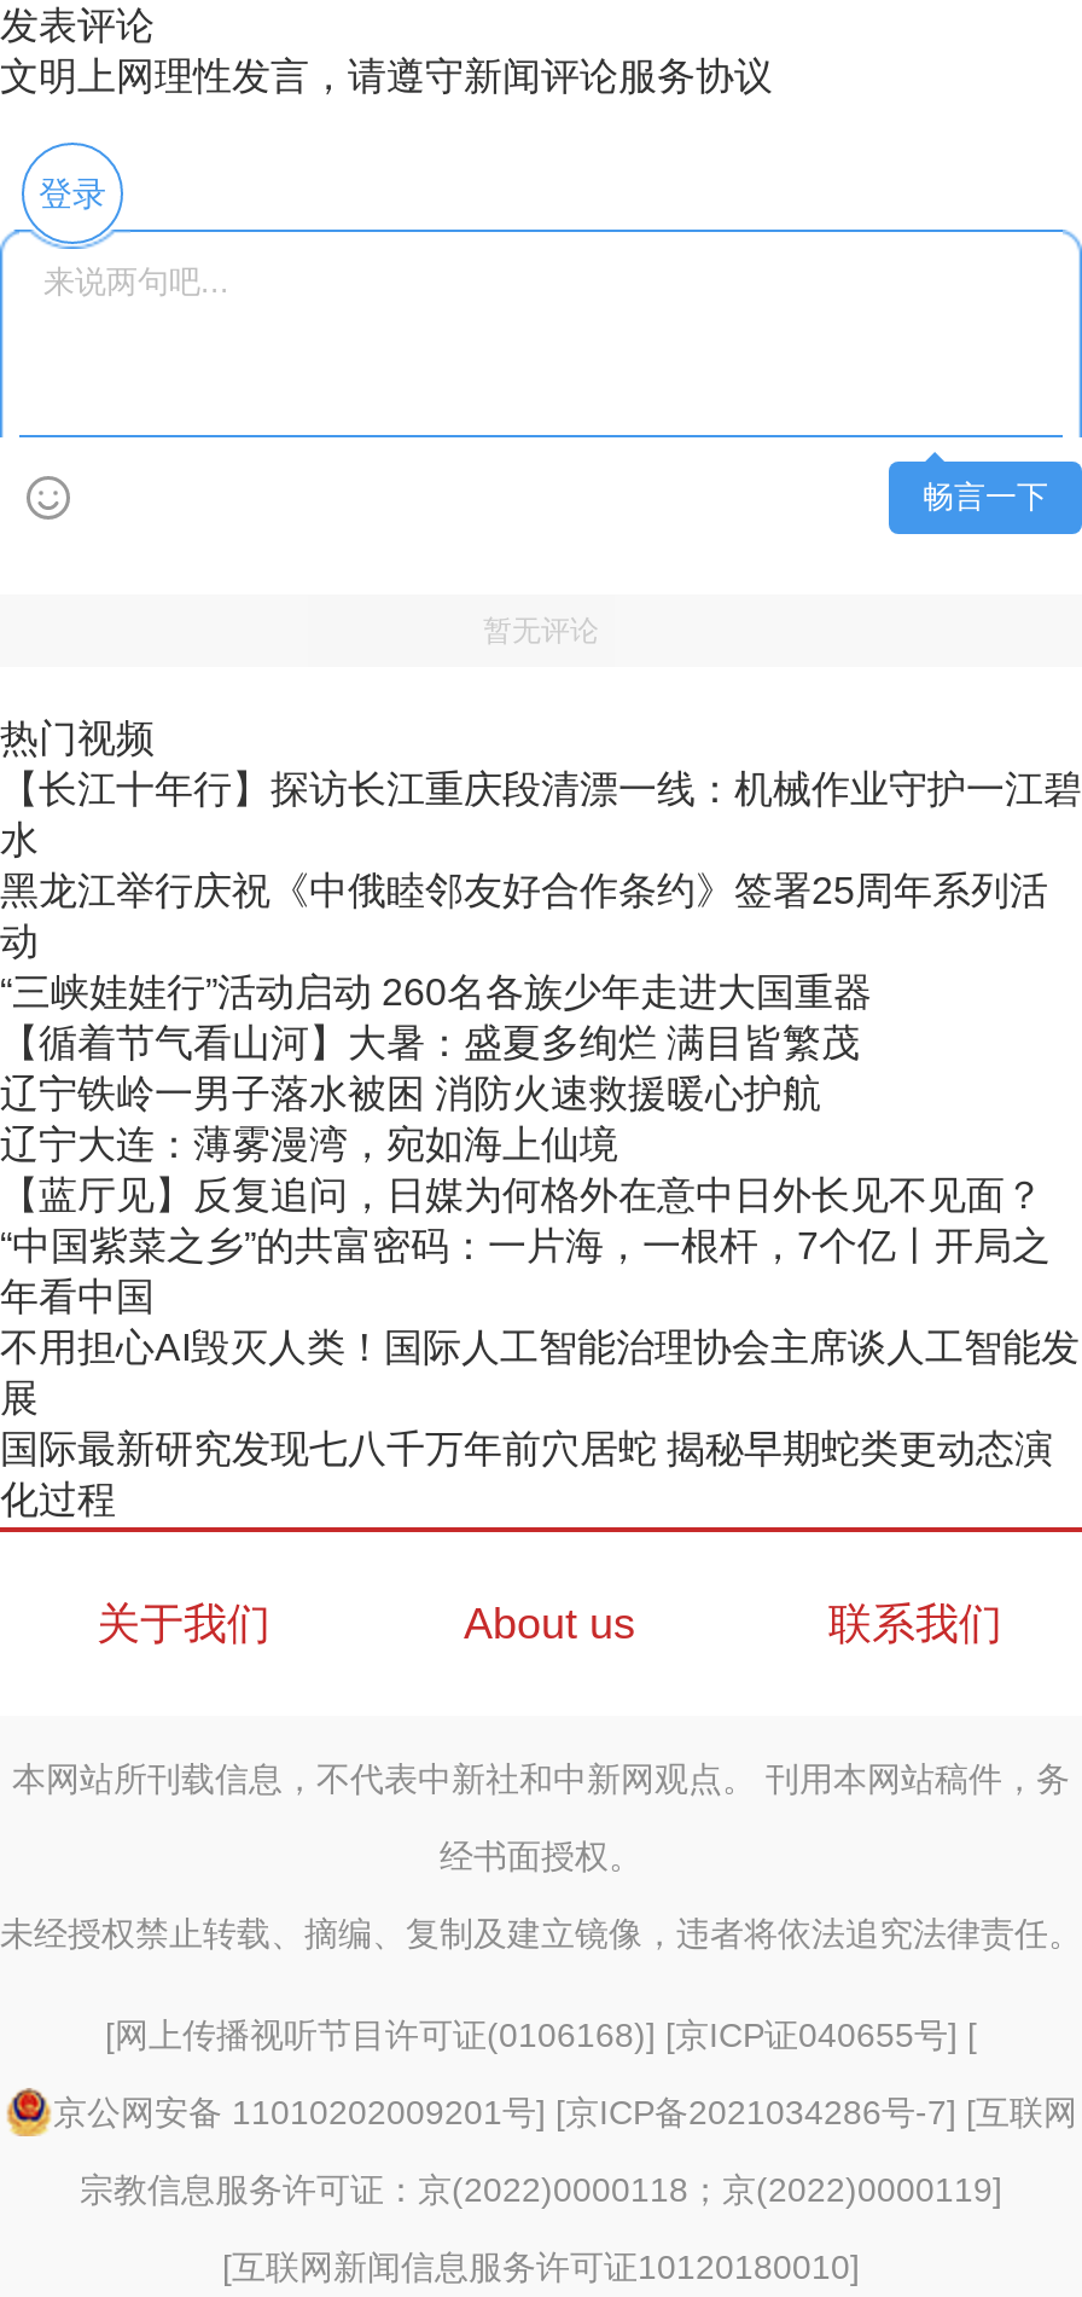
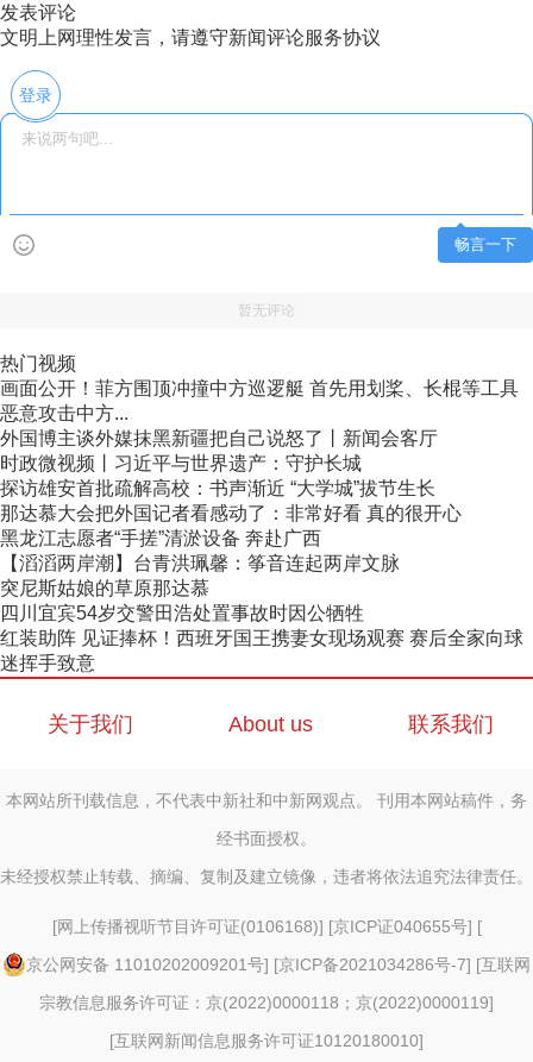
- 【长江十年行】探访长江重庆段清漂一线：机械作业守护一江碧
- 水
- 黑龙江举行庆祝《中俄睦邻友好合作条约》签署25周年系列活
- 动
- “三峡娃娃行”活动启动 260名各族少年走进大国重器
- 【循着节气看山河】大暑：盛夏多绚烂 满目皆繁茂
- 辽宁铁岭一男子落水被困 消防火速救援暖心护航
- 辽宁大连：薄雾漫湾，宛如海上仙境
- 【蓝厅见】反复追问，日媒为何格外在意中日外长见不见面？
- “中国紫菜之乡”的共富密码：一片海，一根杆，7个亿丨开局之
- 年看中国
- 不用担心AI毁灭人类！国际人工智能治理协会主席谈人工智能发
- 展
- 国际最新研究发现七八千万年前穴居蛇 揭秘早期蛇类更动态演
- 化过程
+ 画面公开！菲方围顶冲撞中方巡逻艇 首先用划桨、长棍等工具
+ 恶意攻击中方...
+ 外国博主谈外媒抹黑新疆把自己说怒了丨新闻会客厅
+ 时政微视频丨习近平与世界遗产：守护长城
+ 探访雄安首批疏解高校：书声渐近 “大学城”拔节生长
+ 那达慕大会把外国记者看感动了：非常好看 真的很开心
+ 黑龙江志愿者“手搓”清淤设备 奔赴广西
+ 【滔滔两岸潮】台青洪珮馨：筝音连起两岸文脉
+ 突尼斯姑娘的草原那达慕
+ 四川宜宾54岁交警田浩处置事故时因公牺牲
+ 红装助阵 见证捧杯！西班牙国王携妻女现场观赛 赛后全家向球
+ 迷挥手致意
